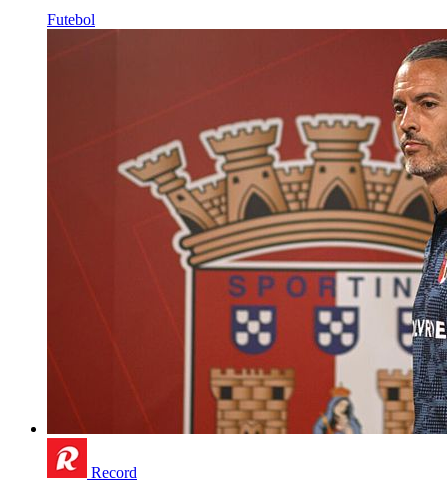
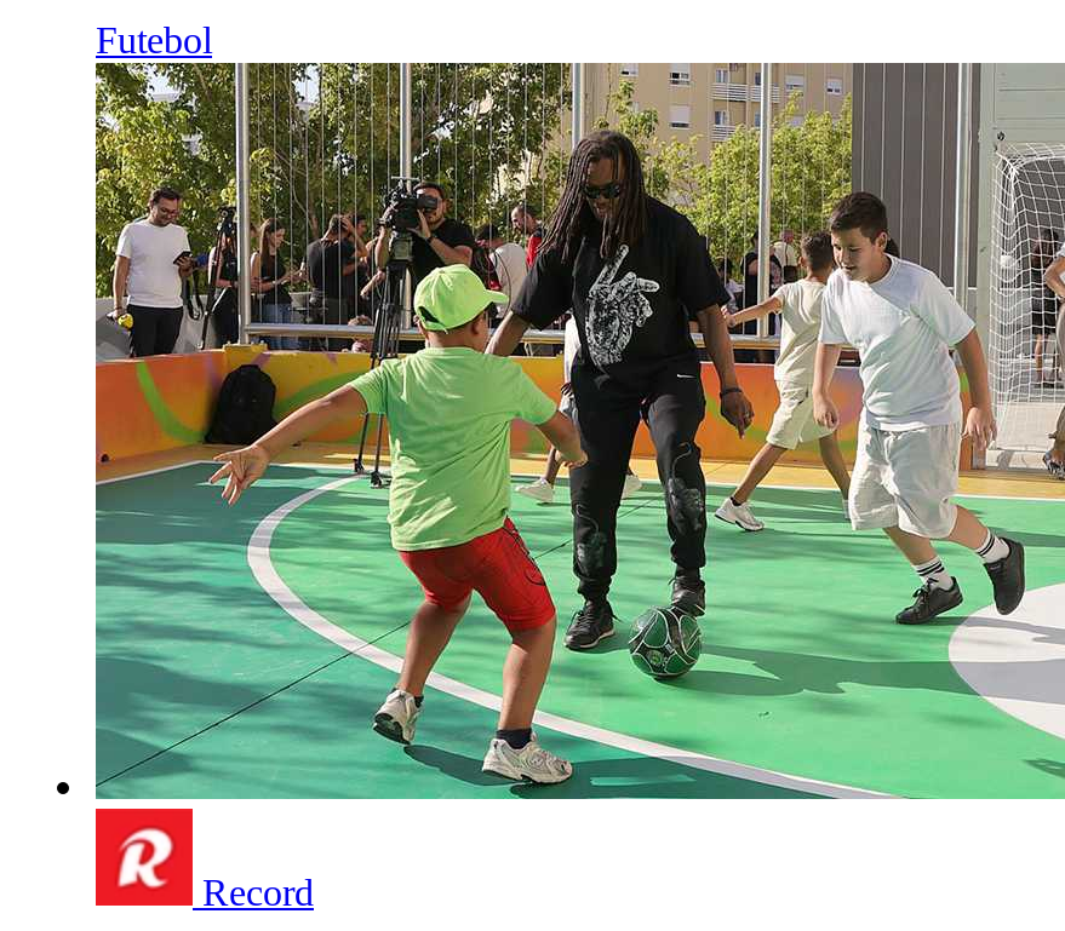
- [image]
+ [image]
